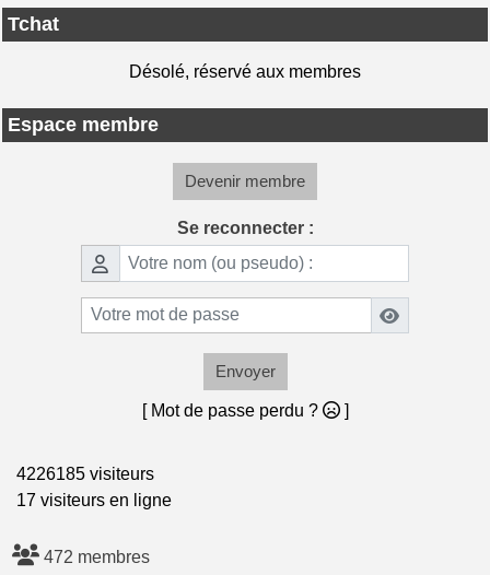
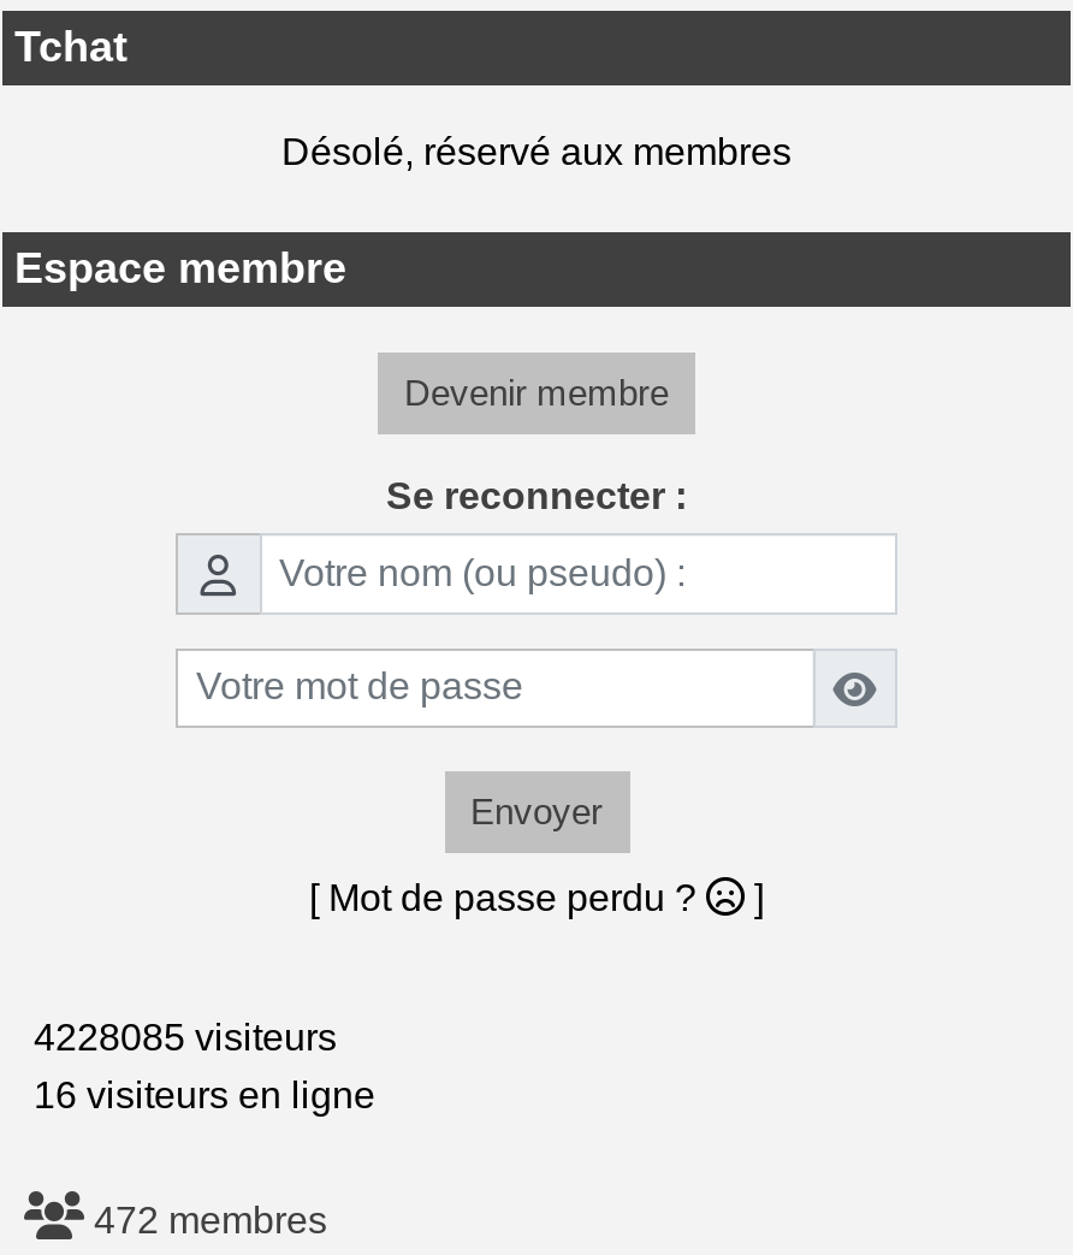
- 4226185 visiteurs
+ 4228085 visiteurs

- 17 visiteurs en ligne
+ 16 visiteurs en ligne
